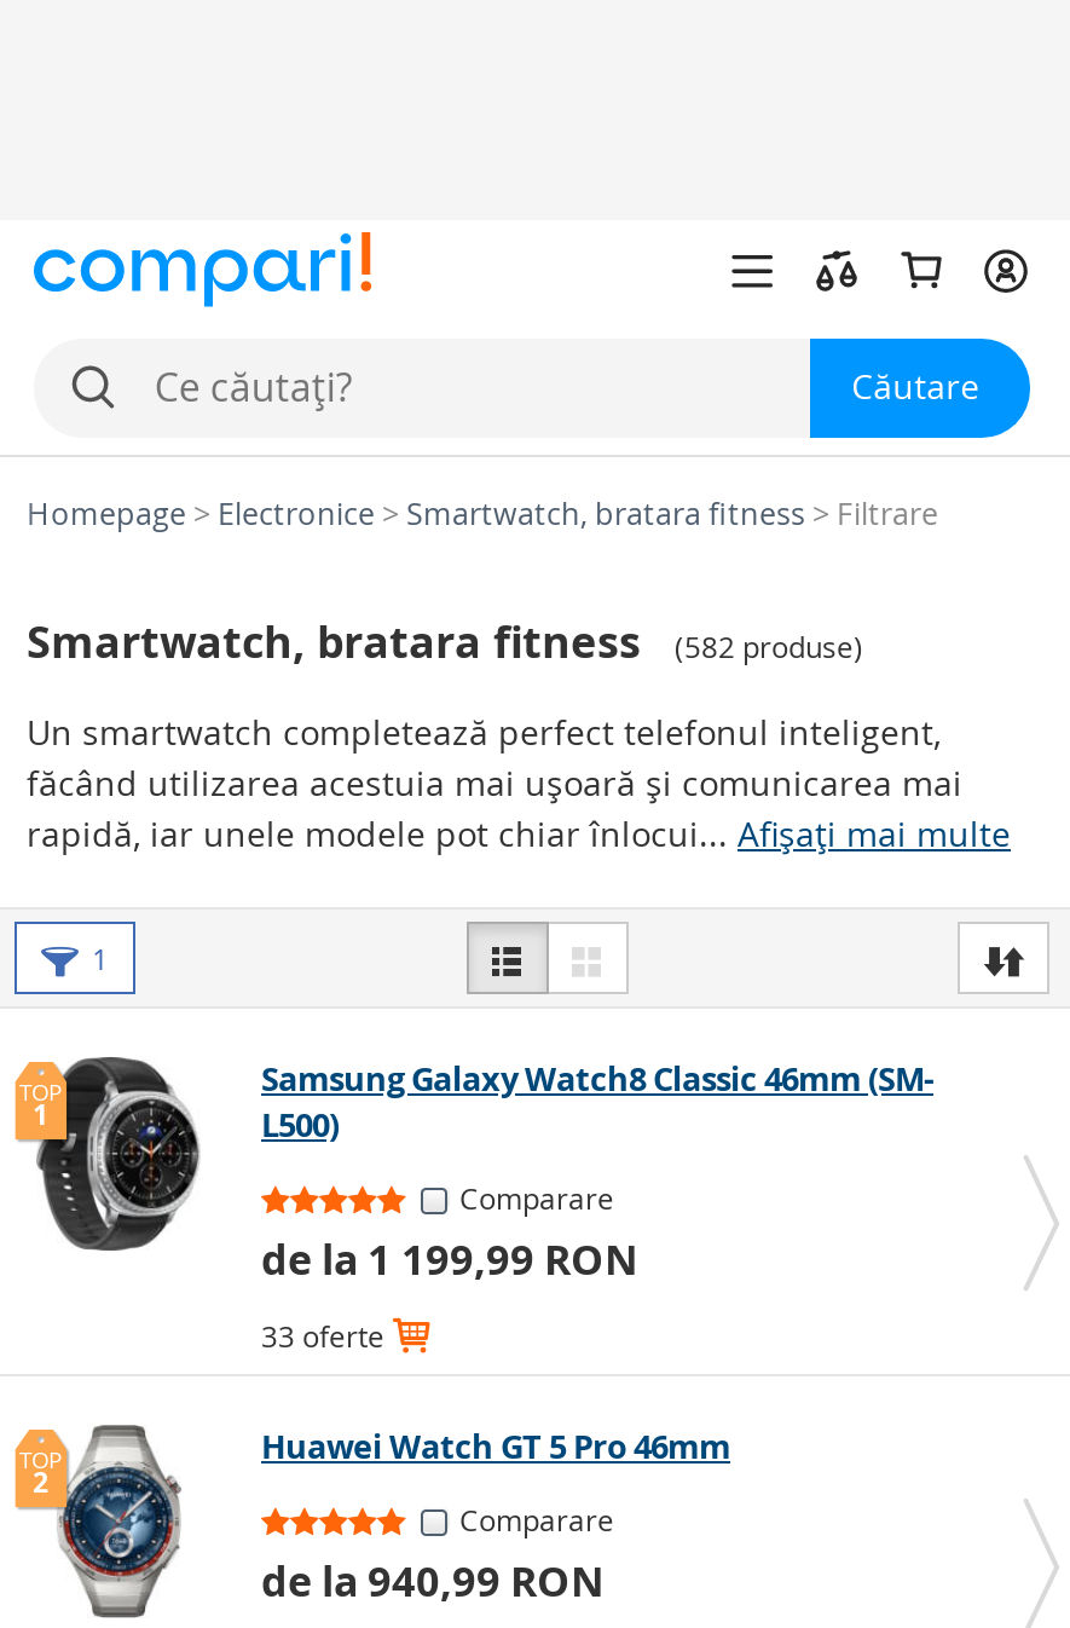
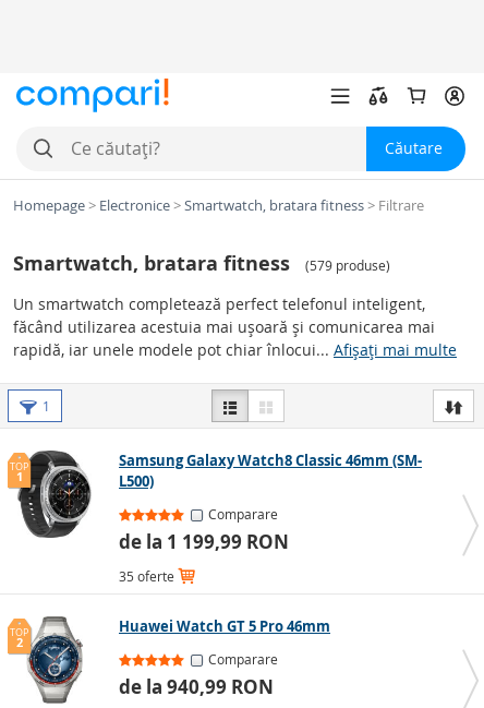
- Smartwatch, bratara fitness (582 produse)
+ Smartwatch, bratara fitness (579 produse)

- 33 oferte
+ 35 oferte
